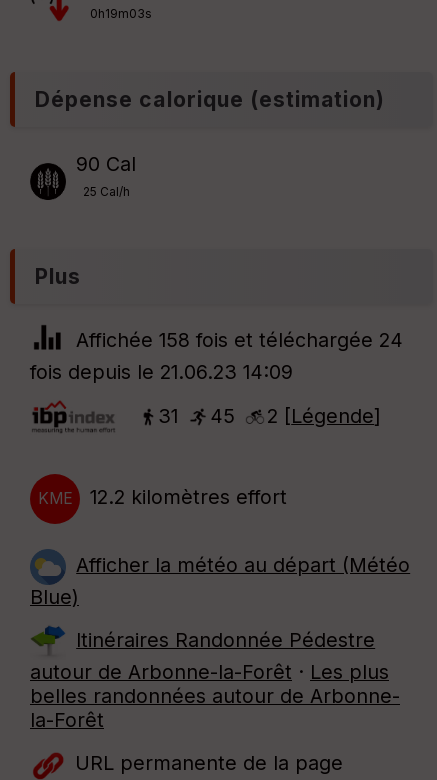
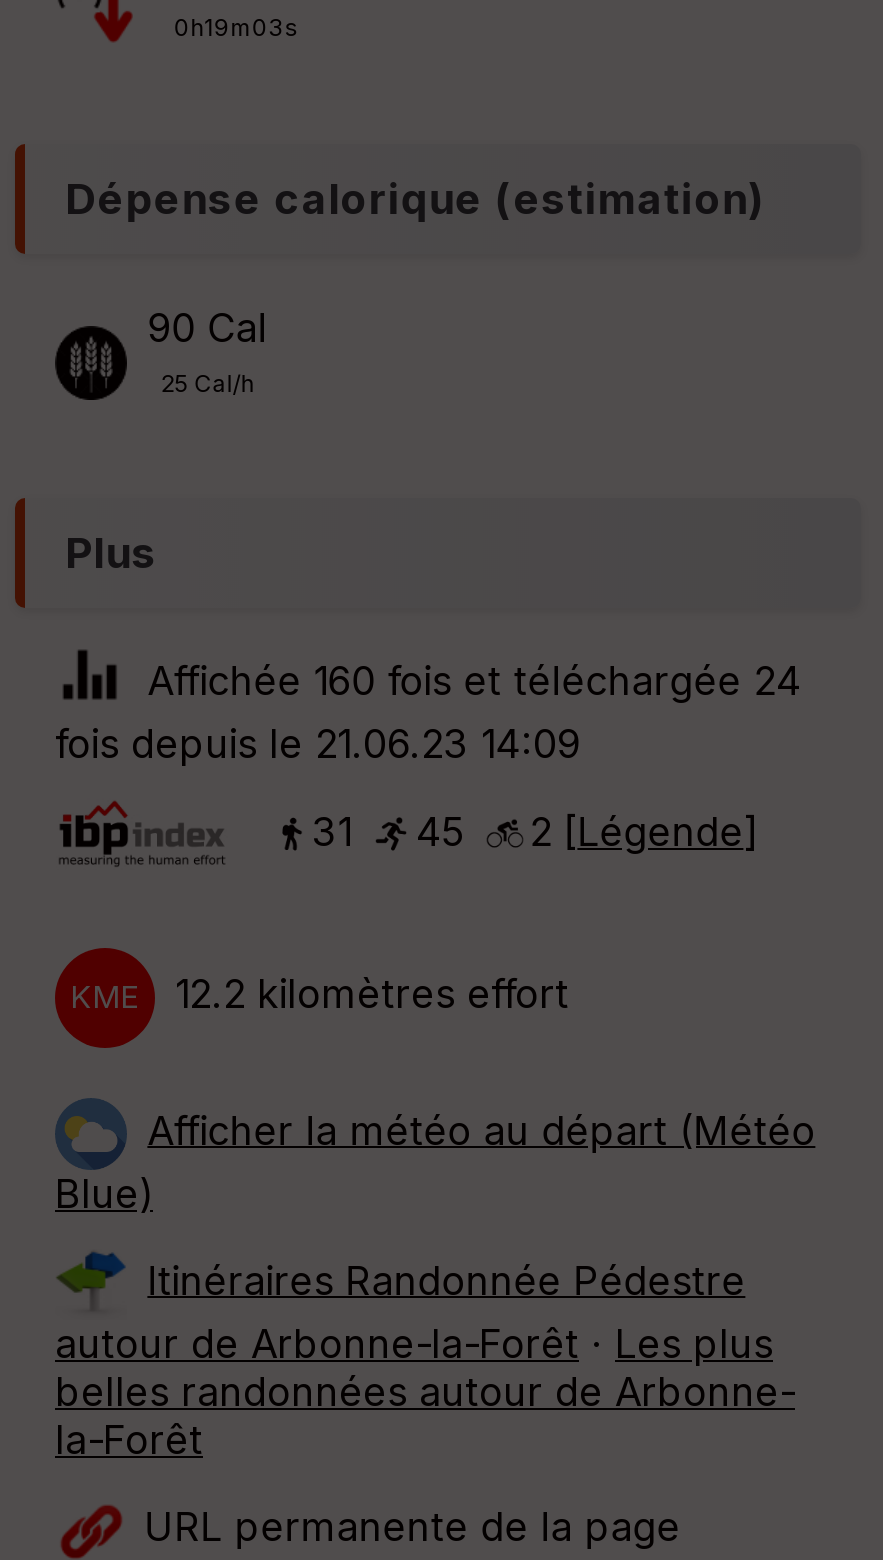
- Affichée 158 fois et téléchargée 24
+ Affichée 160 fois et téléchargée 24
